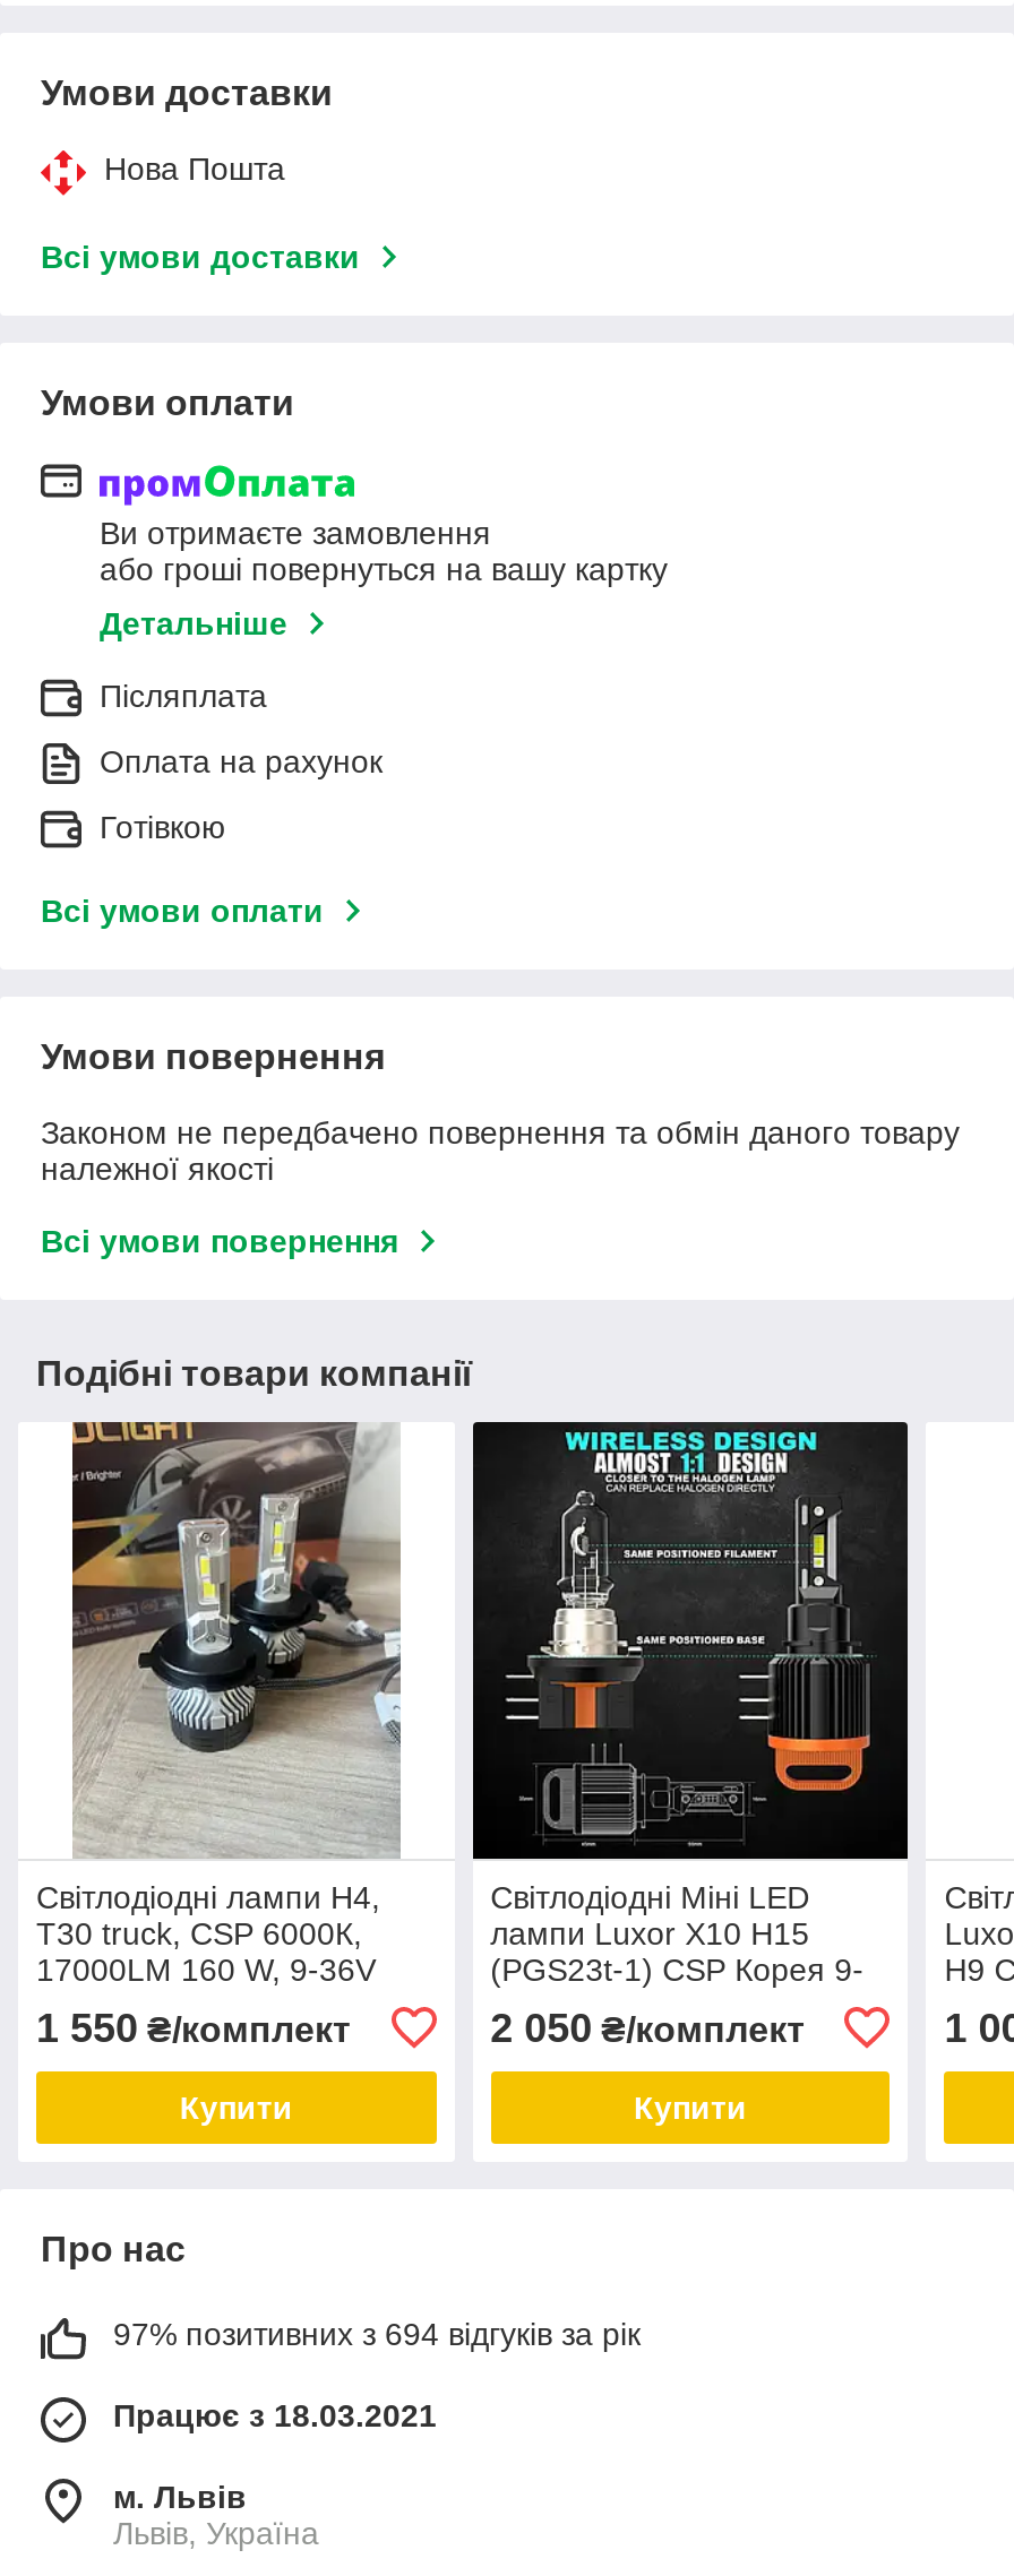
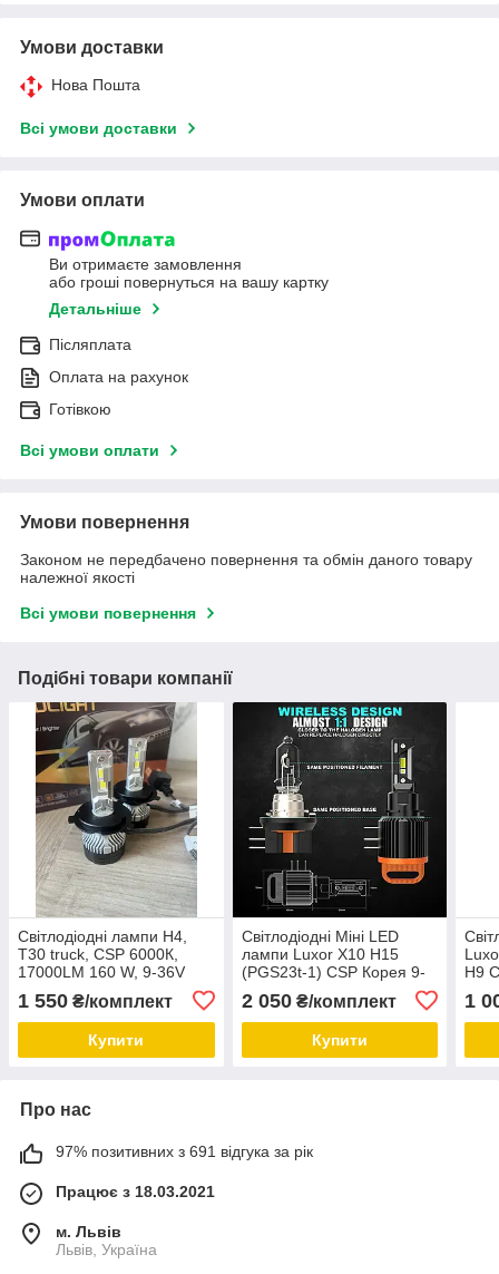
- 97% позитивних з 694 відгуків за рік
+ 97% позитивних з 691 відгука за рік
